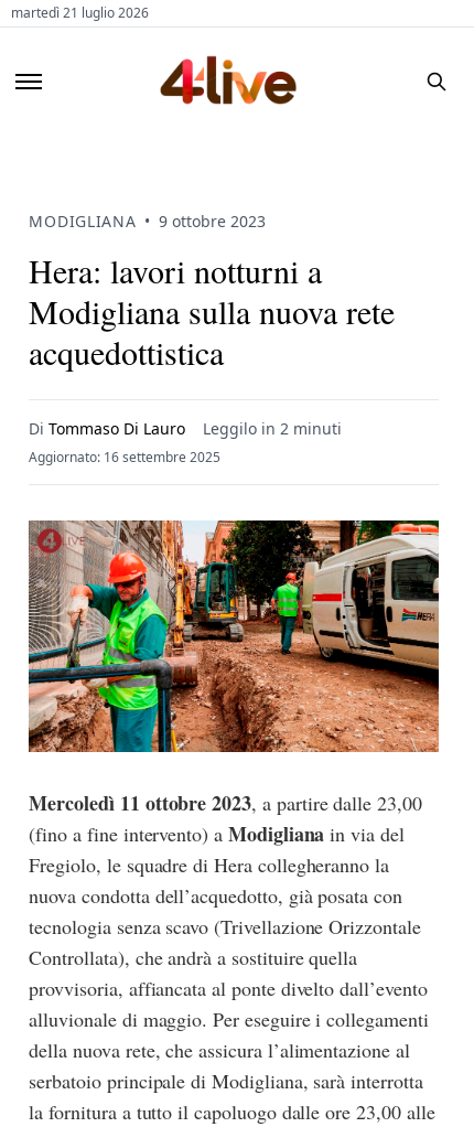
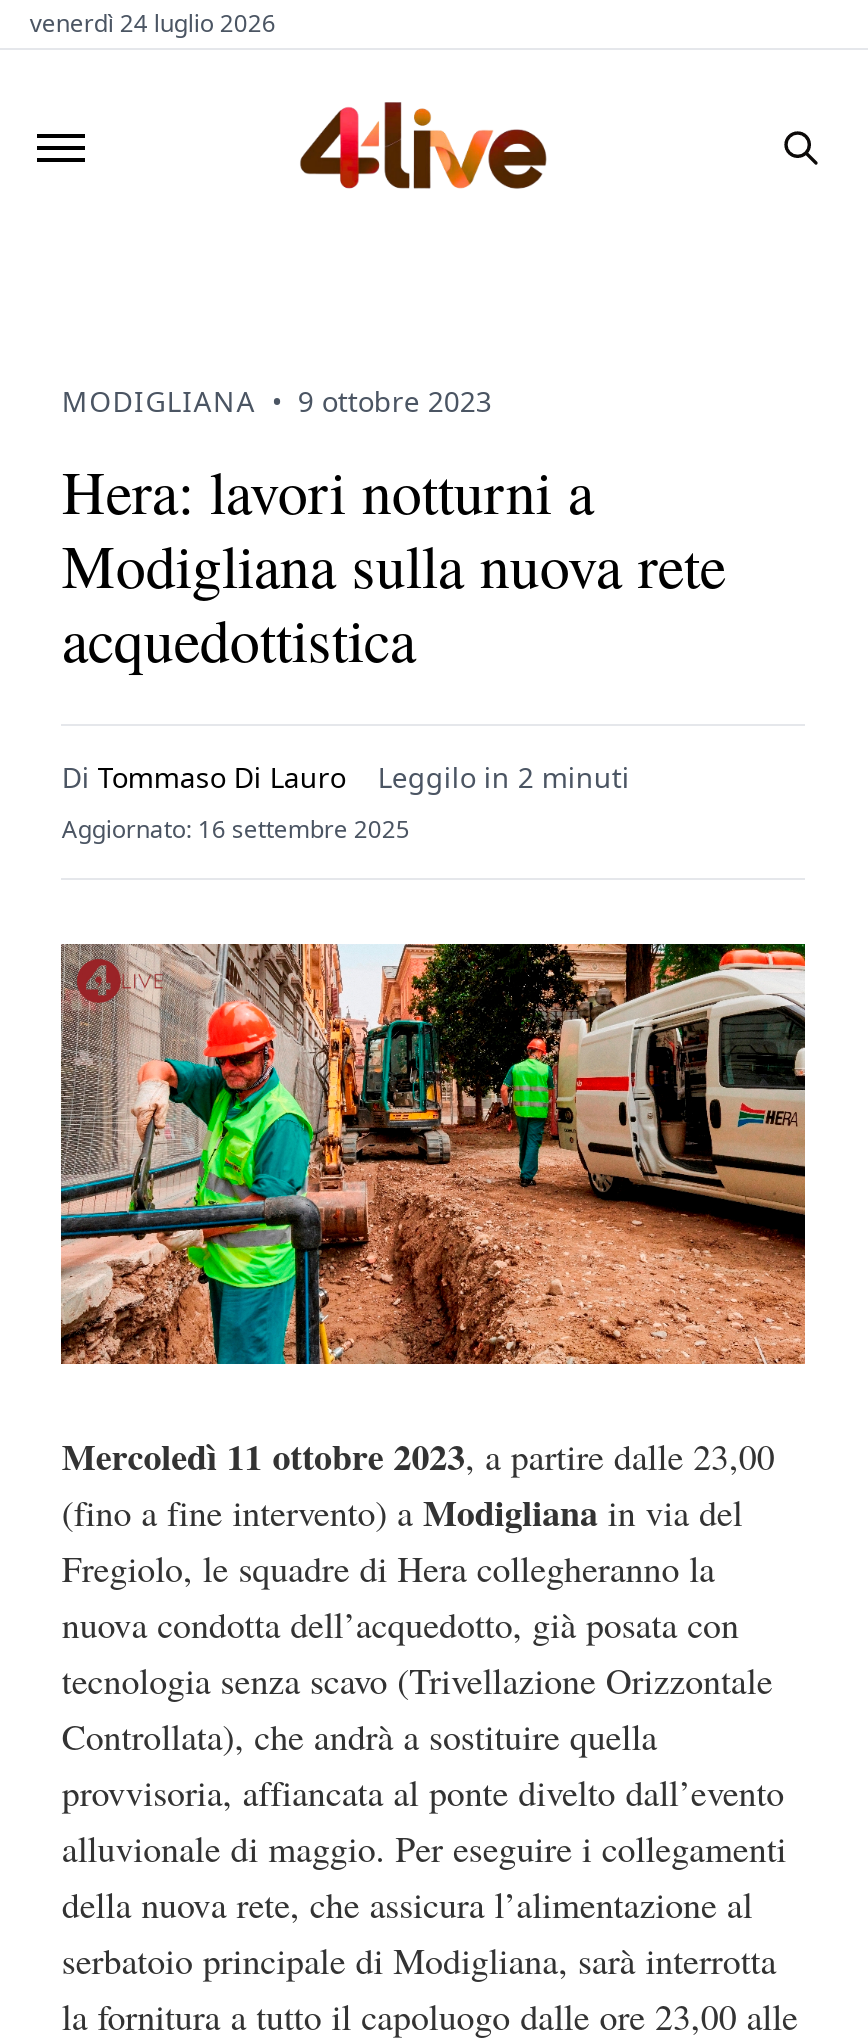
- martedì 21 luglio 2026
+ venerdì 24 luglio 2026
